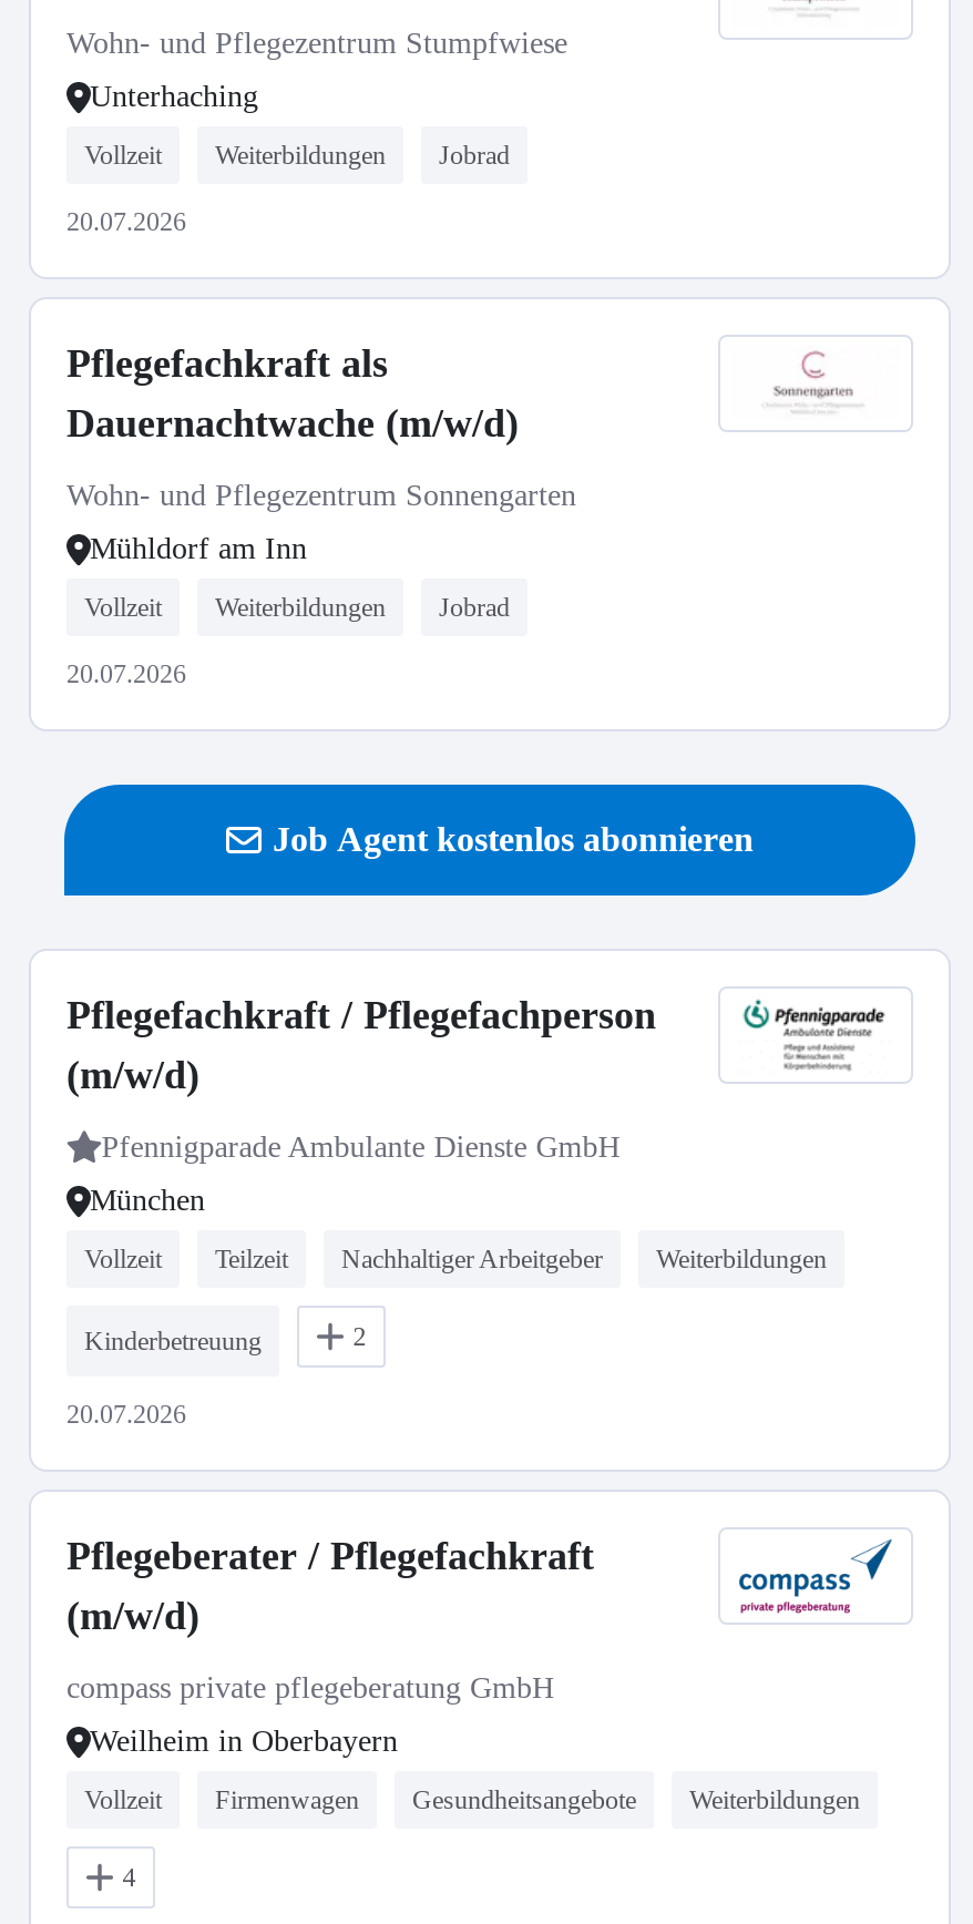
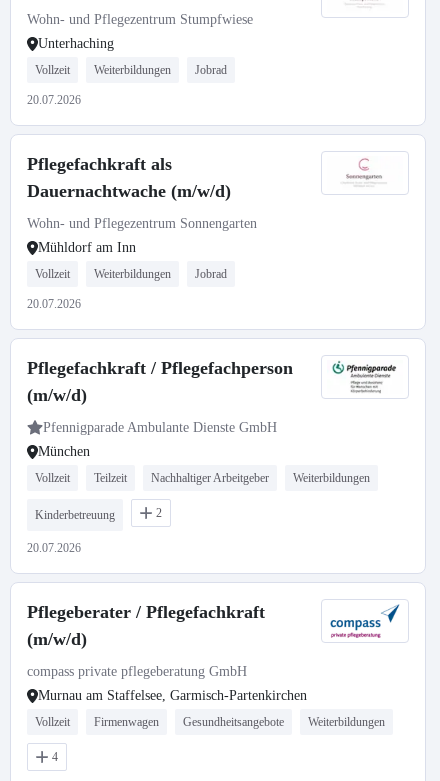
- Job Agent kostenlos abonnieren

- Weilheim in Oberbayern
+ Murnau am Staffelsee, Garmisch-Partenkirchen
